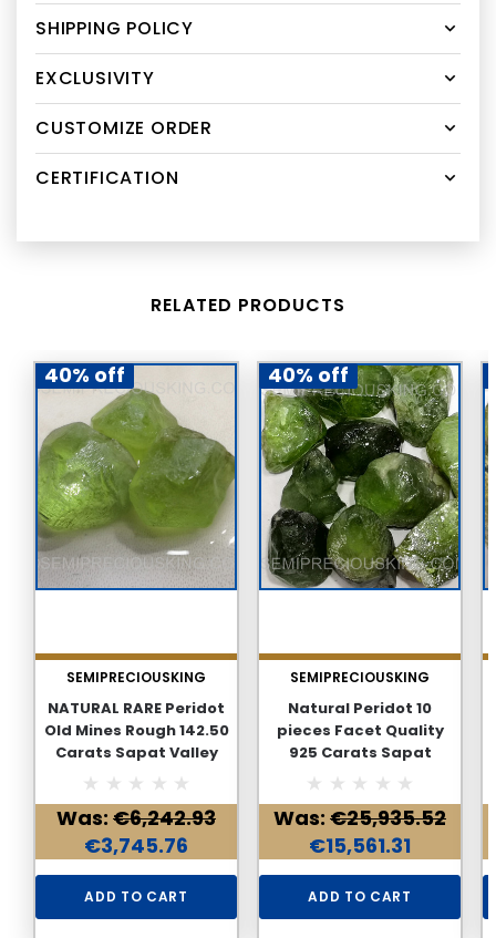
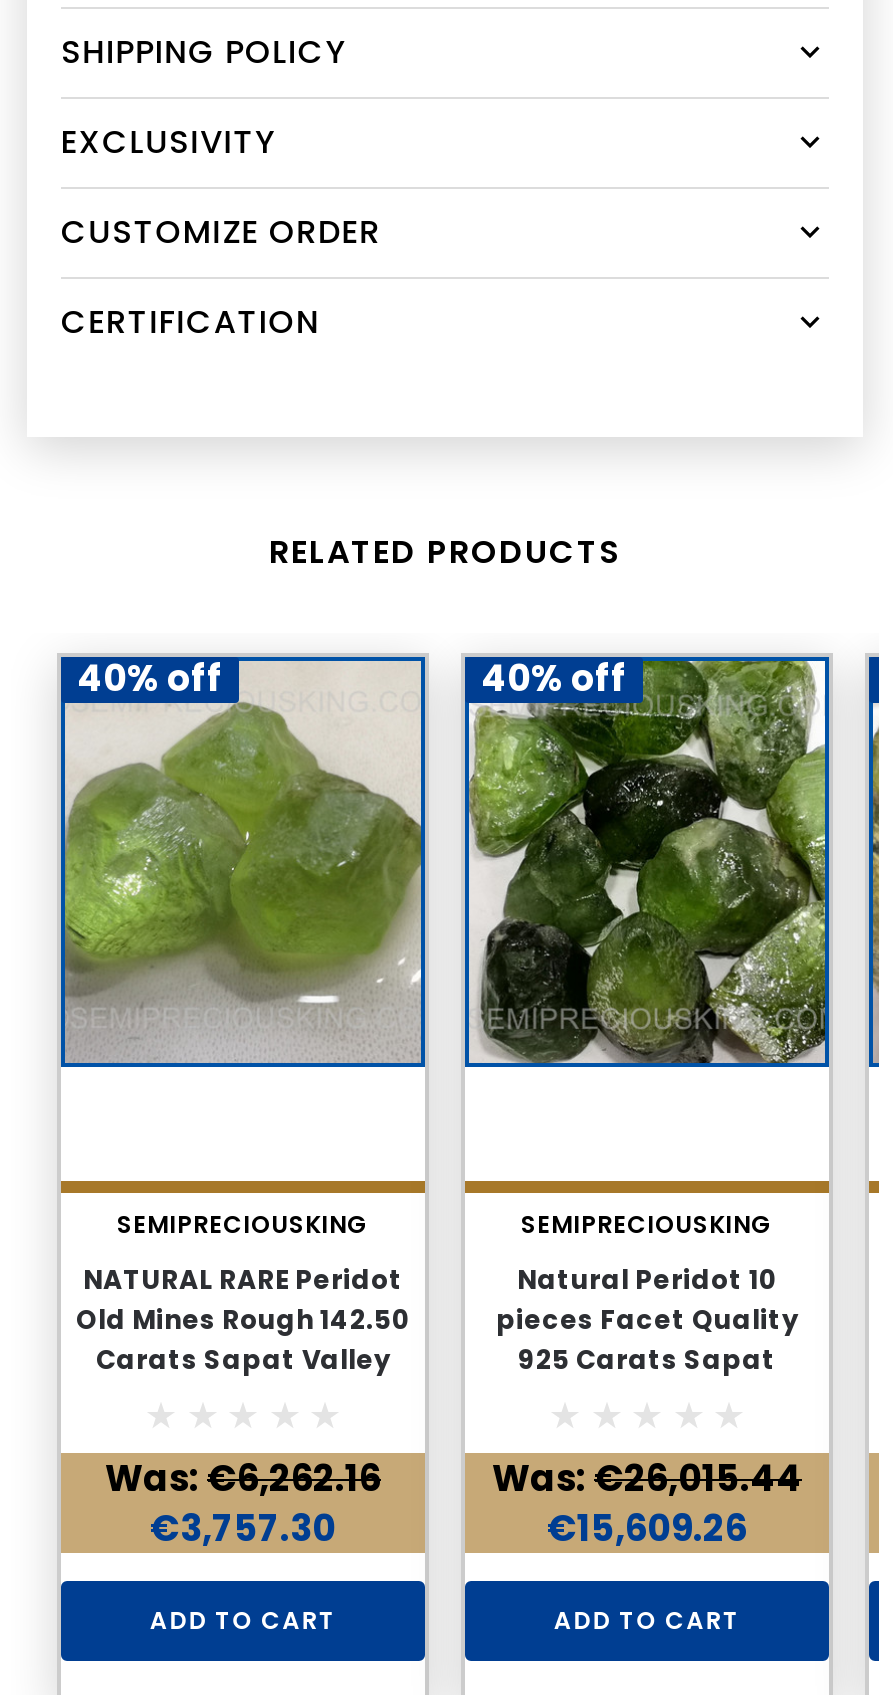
- Was: €6,242.93
+ Was: €6,262.16

- Was: €25,935.52
+ Was: €26,015.44

- €3,745.76
+ €3,757.30

- €15,561.31
+ €15,609.26
